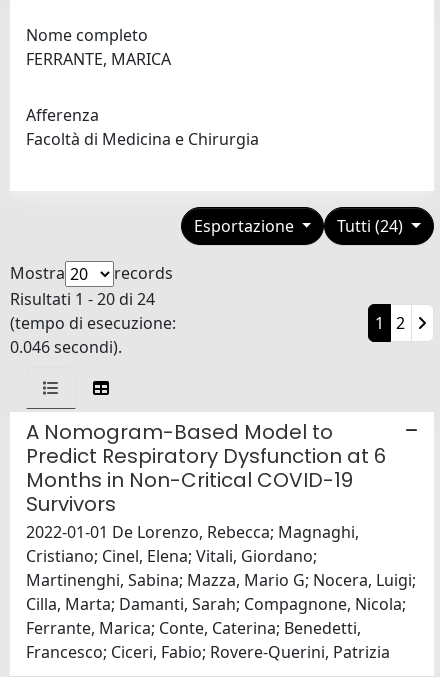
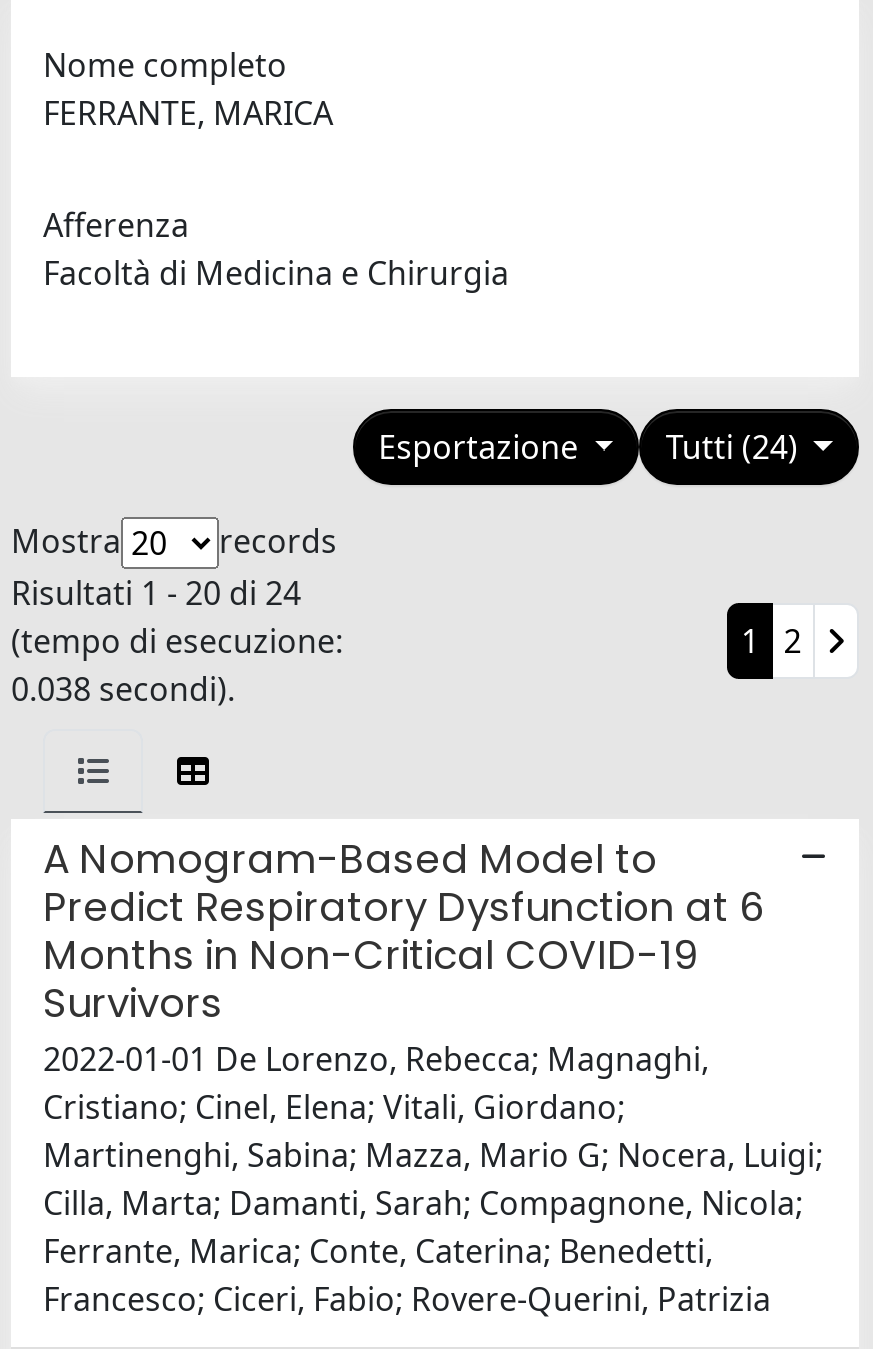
- 0.046 secondi).
+ 0.038 secondi).
